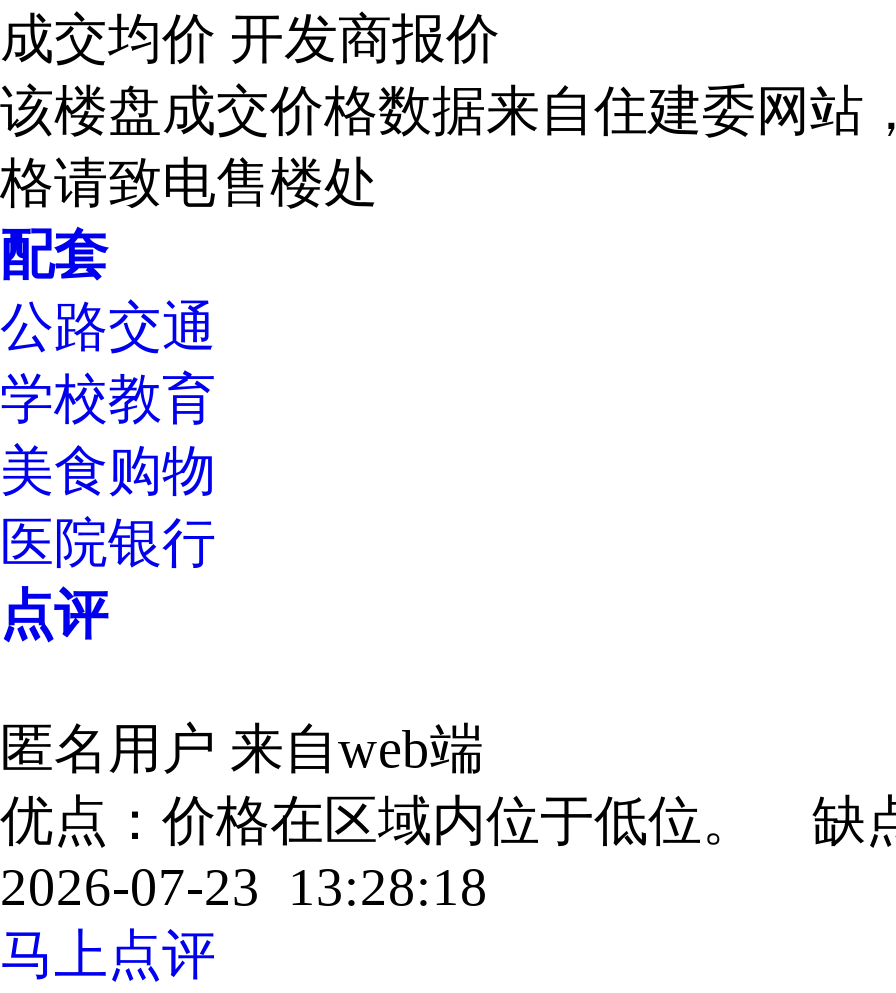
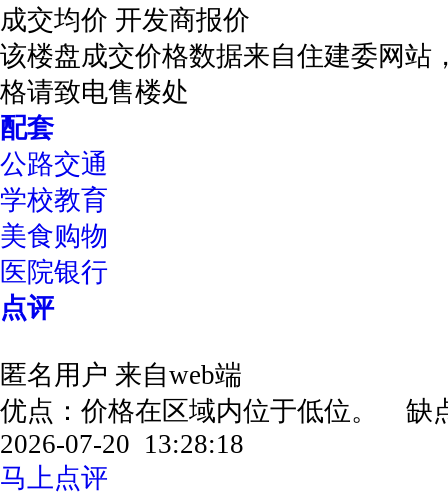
- 2026-07-23 13:28:18
+ 2026-07-20 13:28:18
